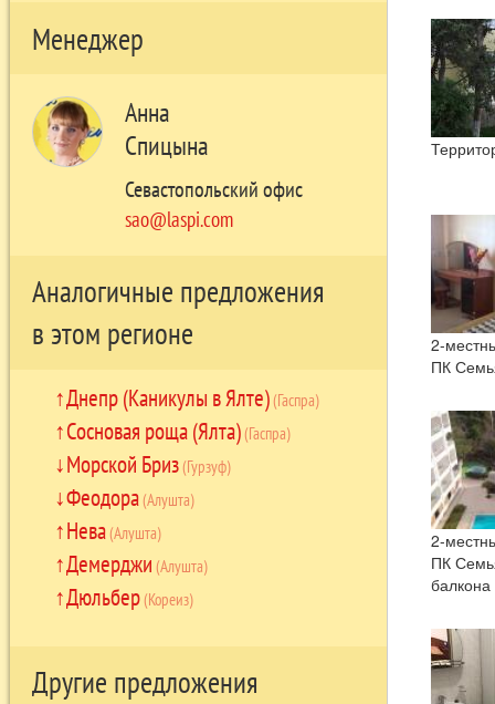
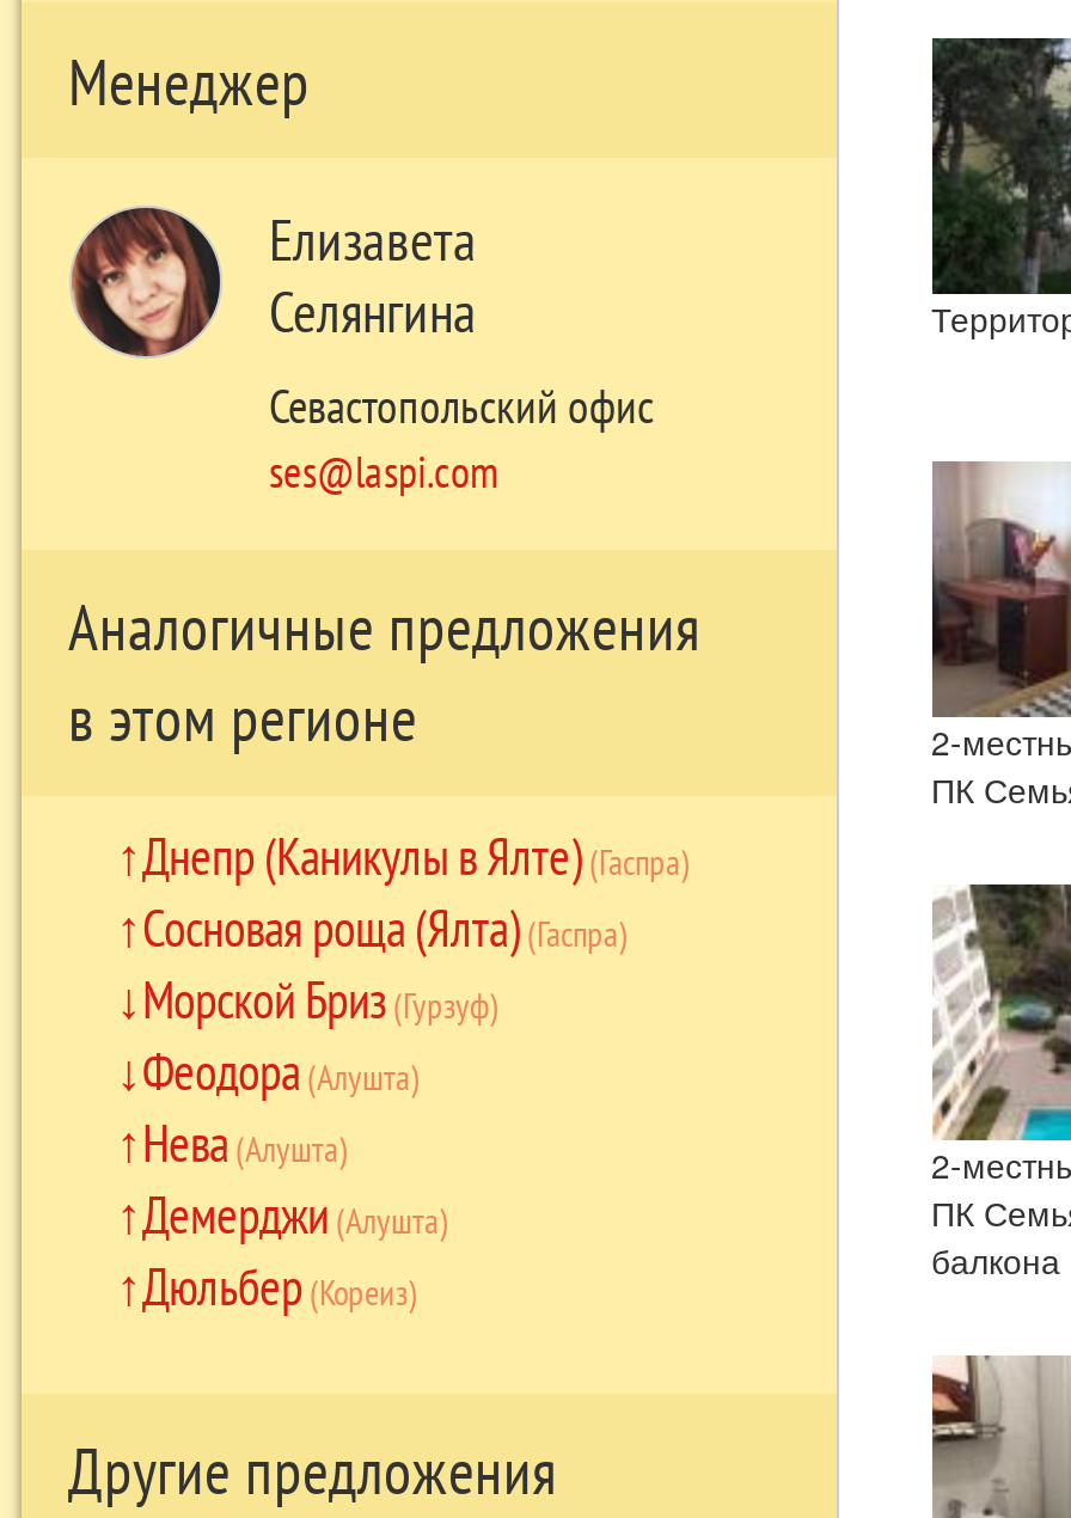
- [image]
- Анна
- Спицына
+ [image]
+ Елизавета
+ Селянгина

- sao@laspi.com
+ ses@laspi.com
